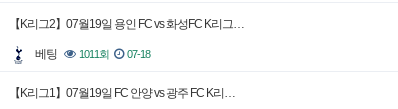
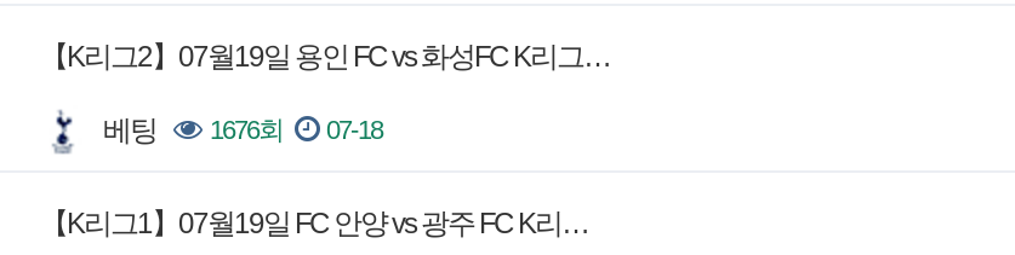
- 베팅 1011회 07-18
+ 베팅 1676회 07-18
